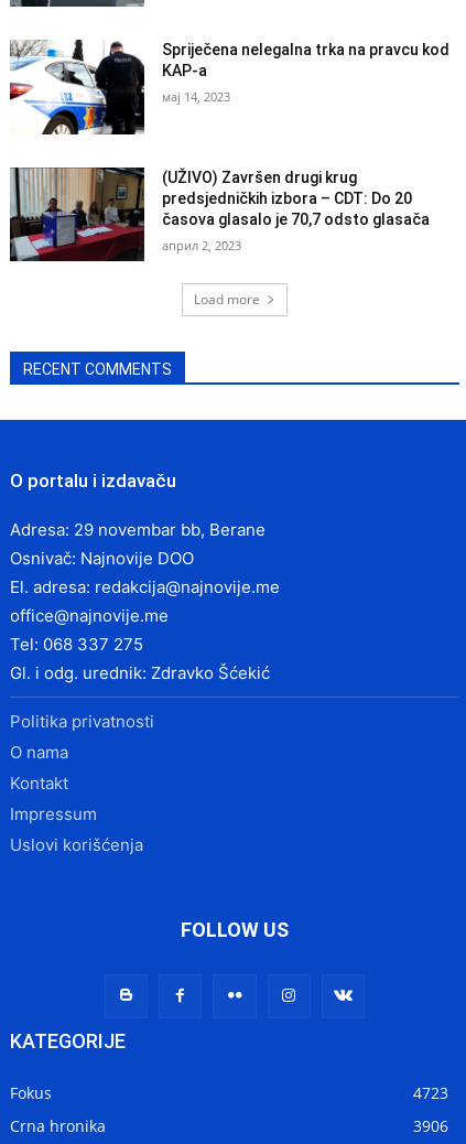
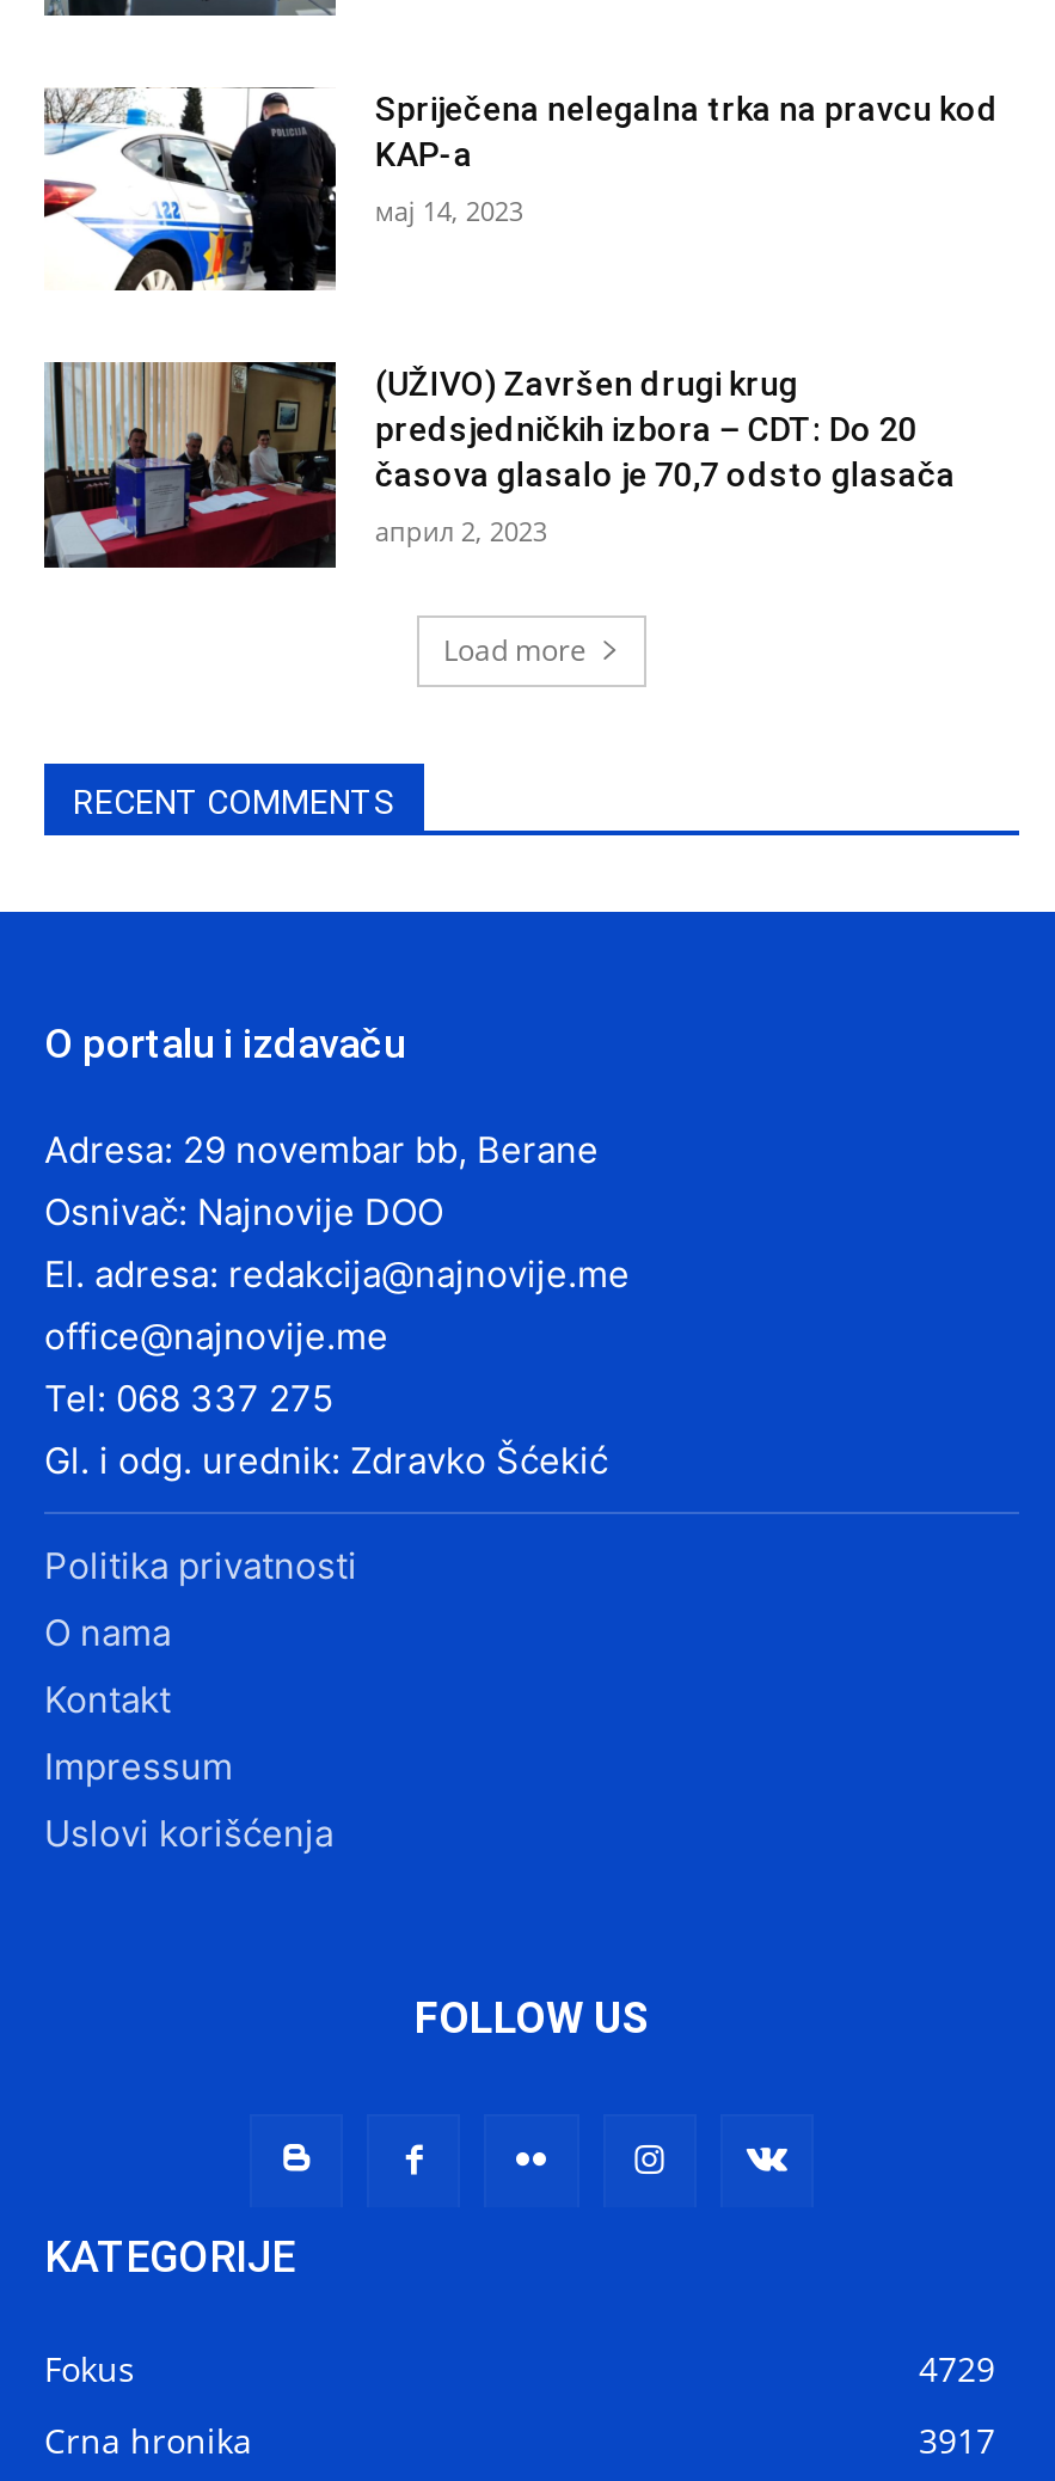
- 4723
+ 4729

- 3906
+ 3917
